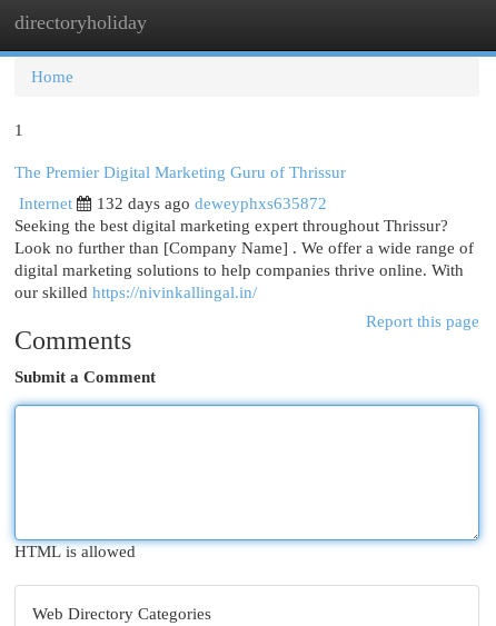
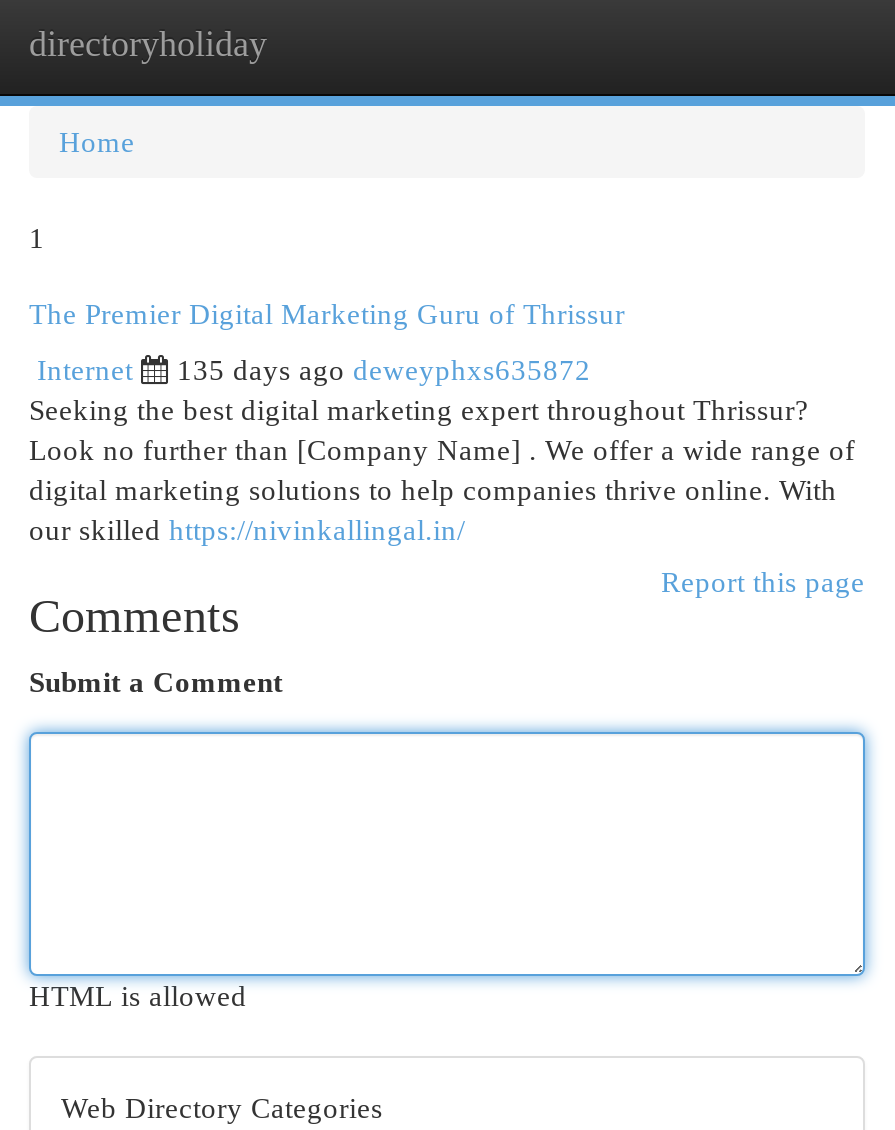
- 132 days ago deweyphxs635872
+ 135 days ago deweyphxs635872
